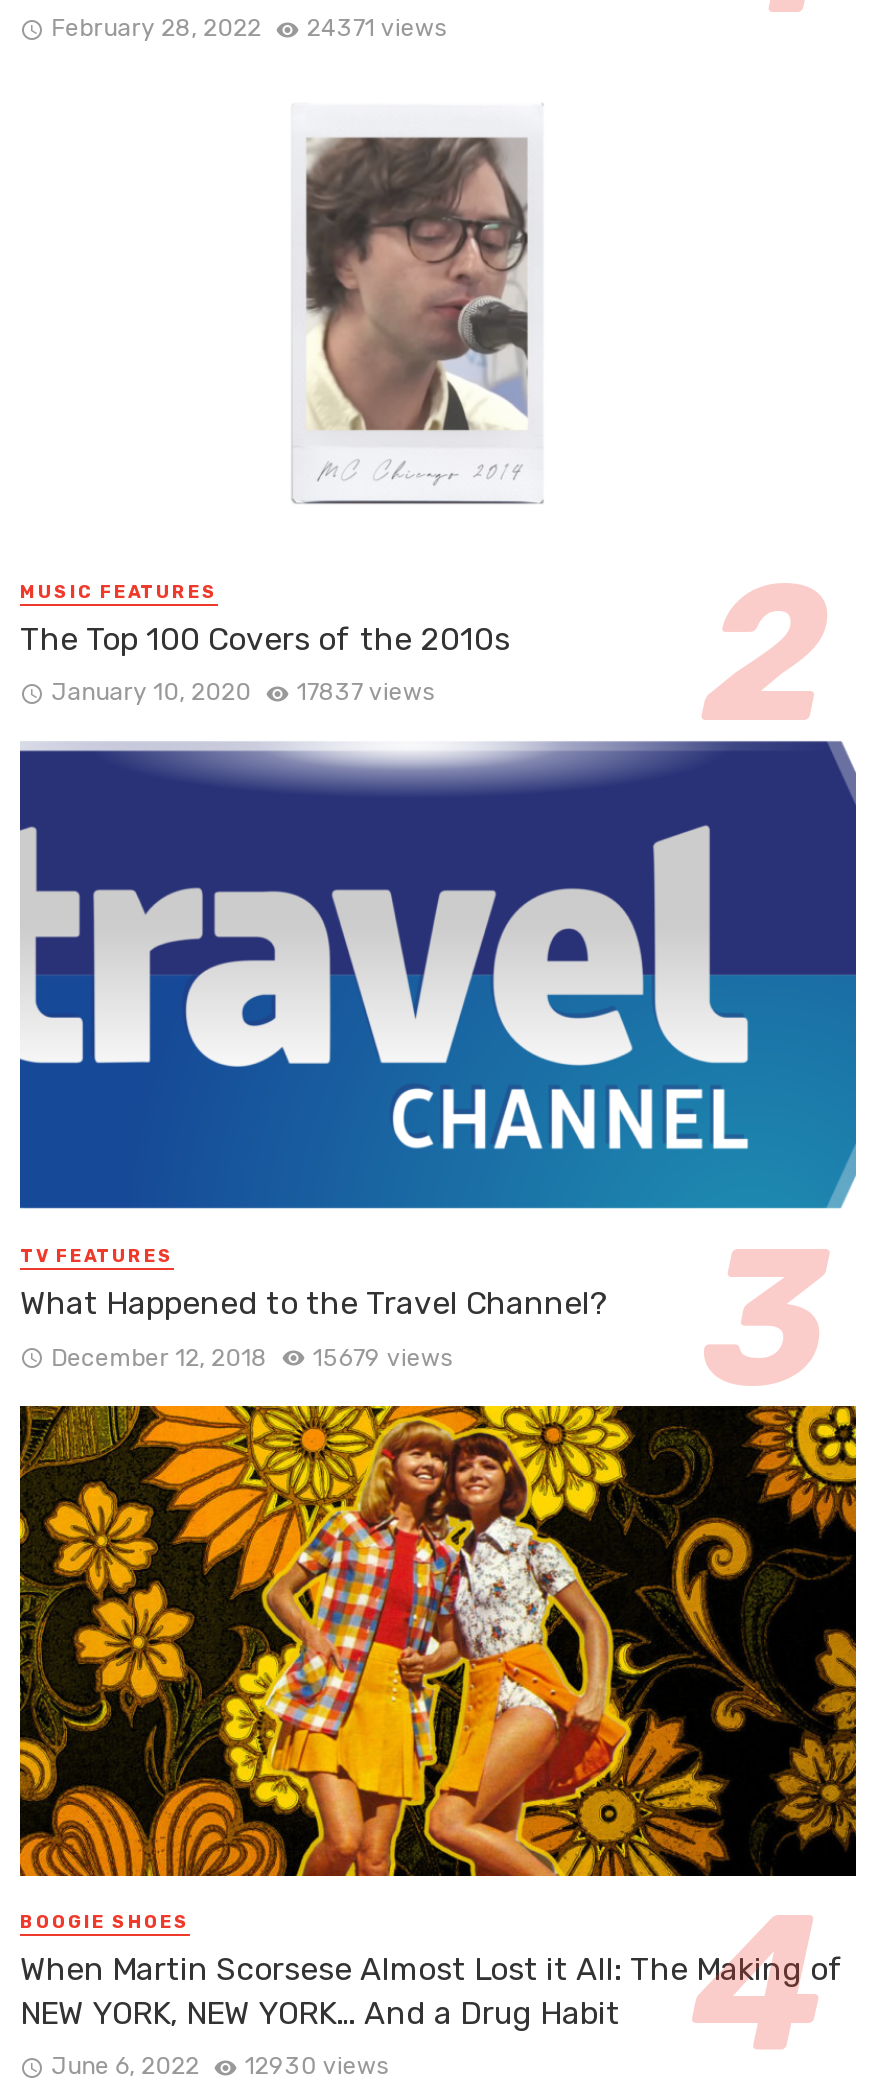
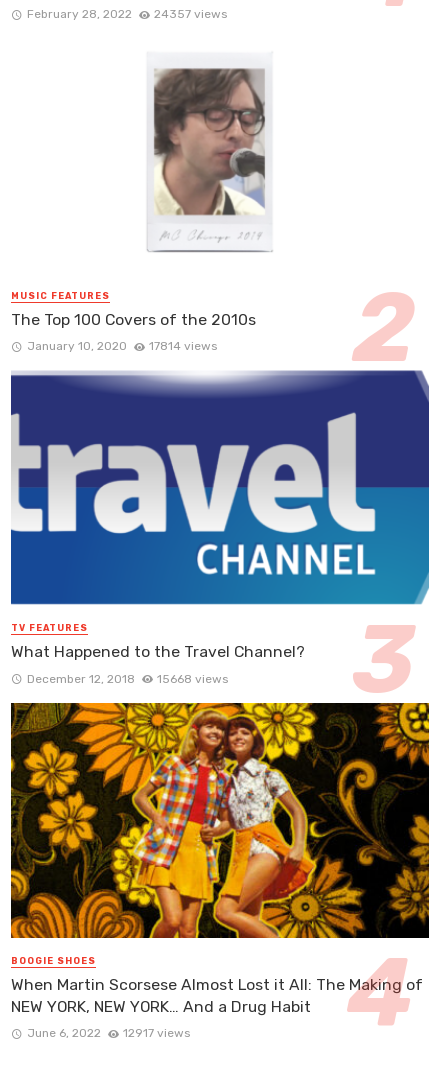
- February 28, 2022 24371 views
+ February 28, 2022 24357 views

- January 10, 2020 17837 views
+ January 10, 2020 17814 views

- December 12, 2018 15679 views
+ December 12, 2018 15668 views

- June 6, 2022 12930 views
+ June 6, 2022 12917 views
